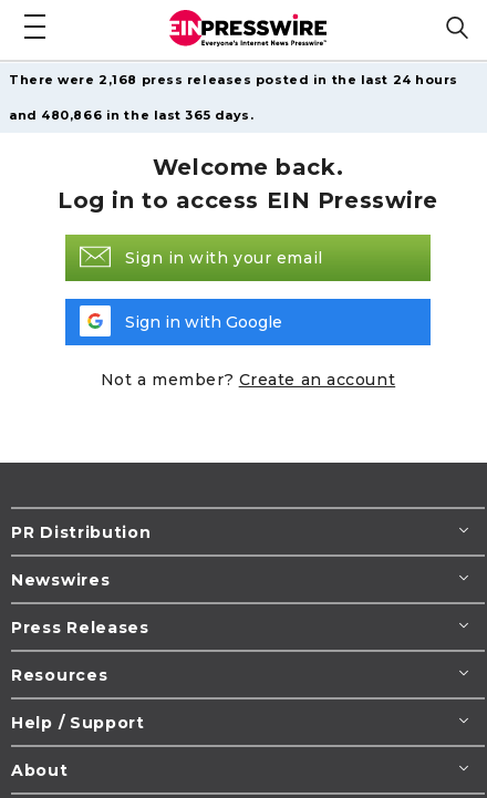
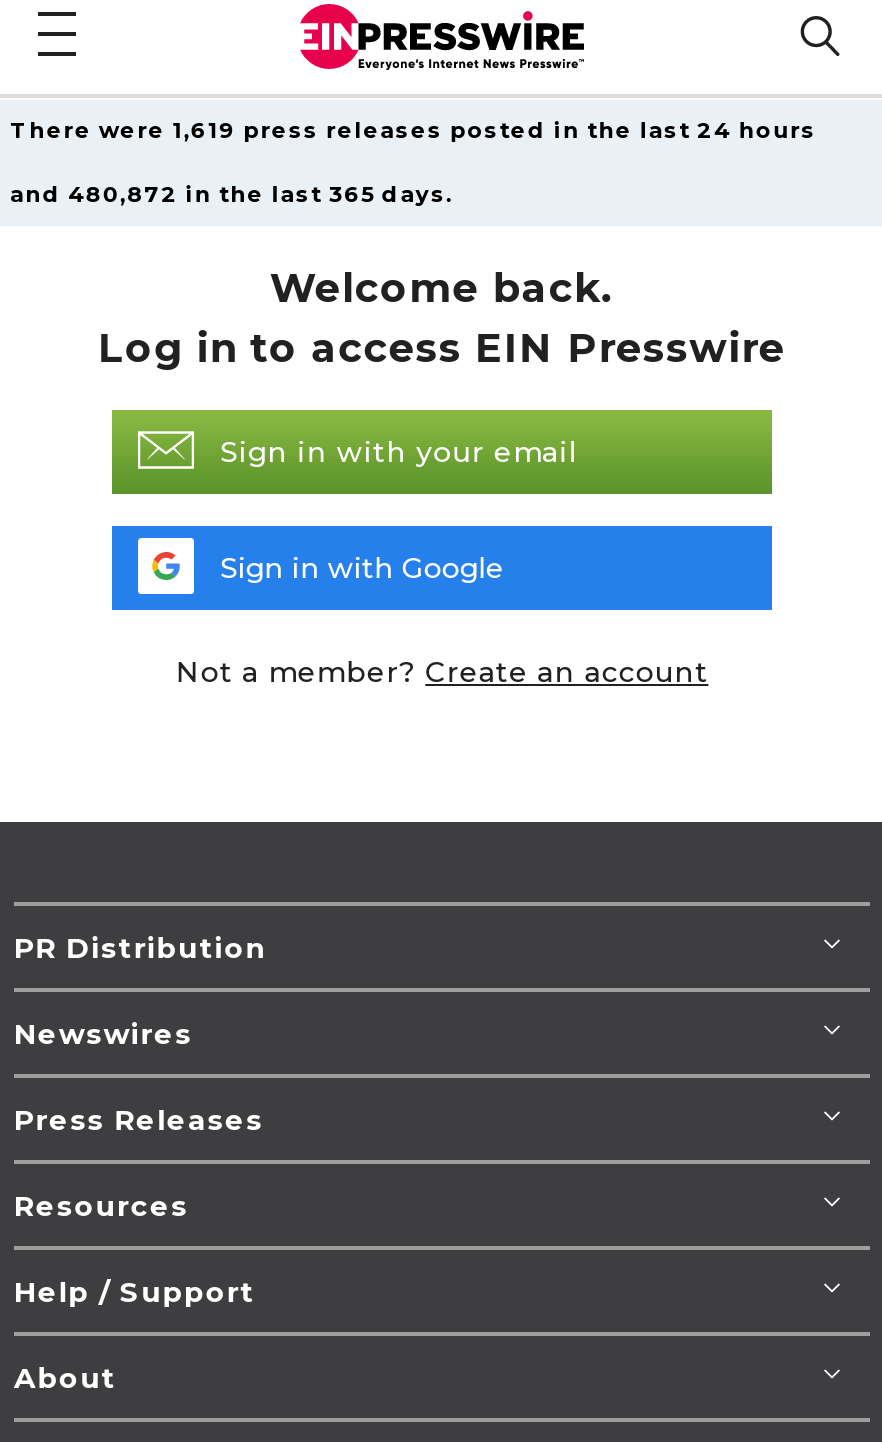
- There were 2,168 press releases posted in the last 24 hours
+ There were 1,619 press releases posted in the last 24 hours

- and 480,866 in the last 365 days.
+ and 480,872 in the last 365 days.
